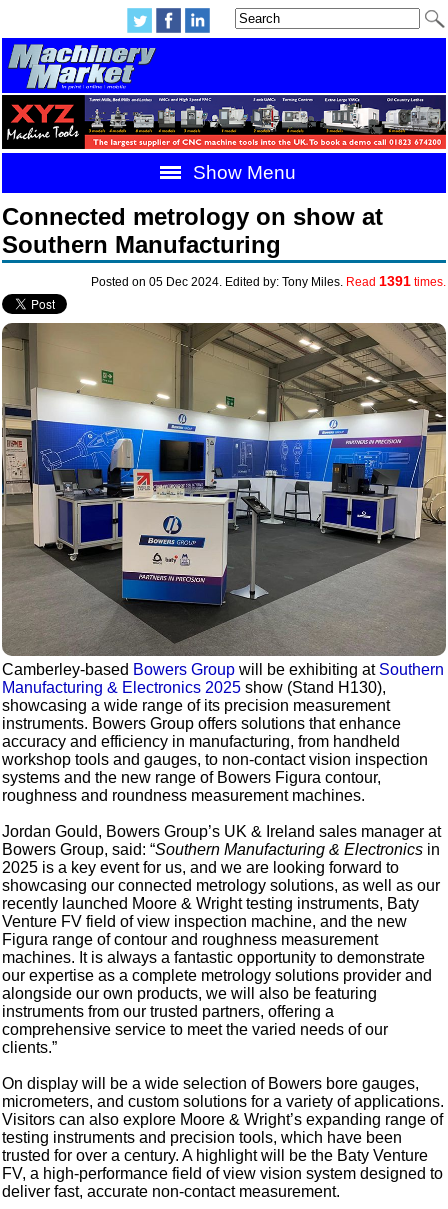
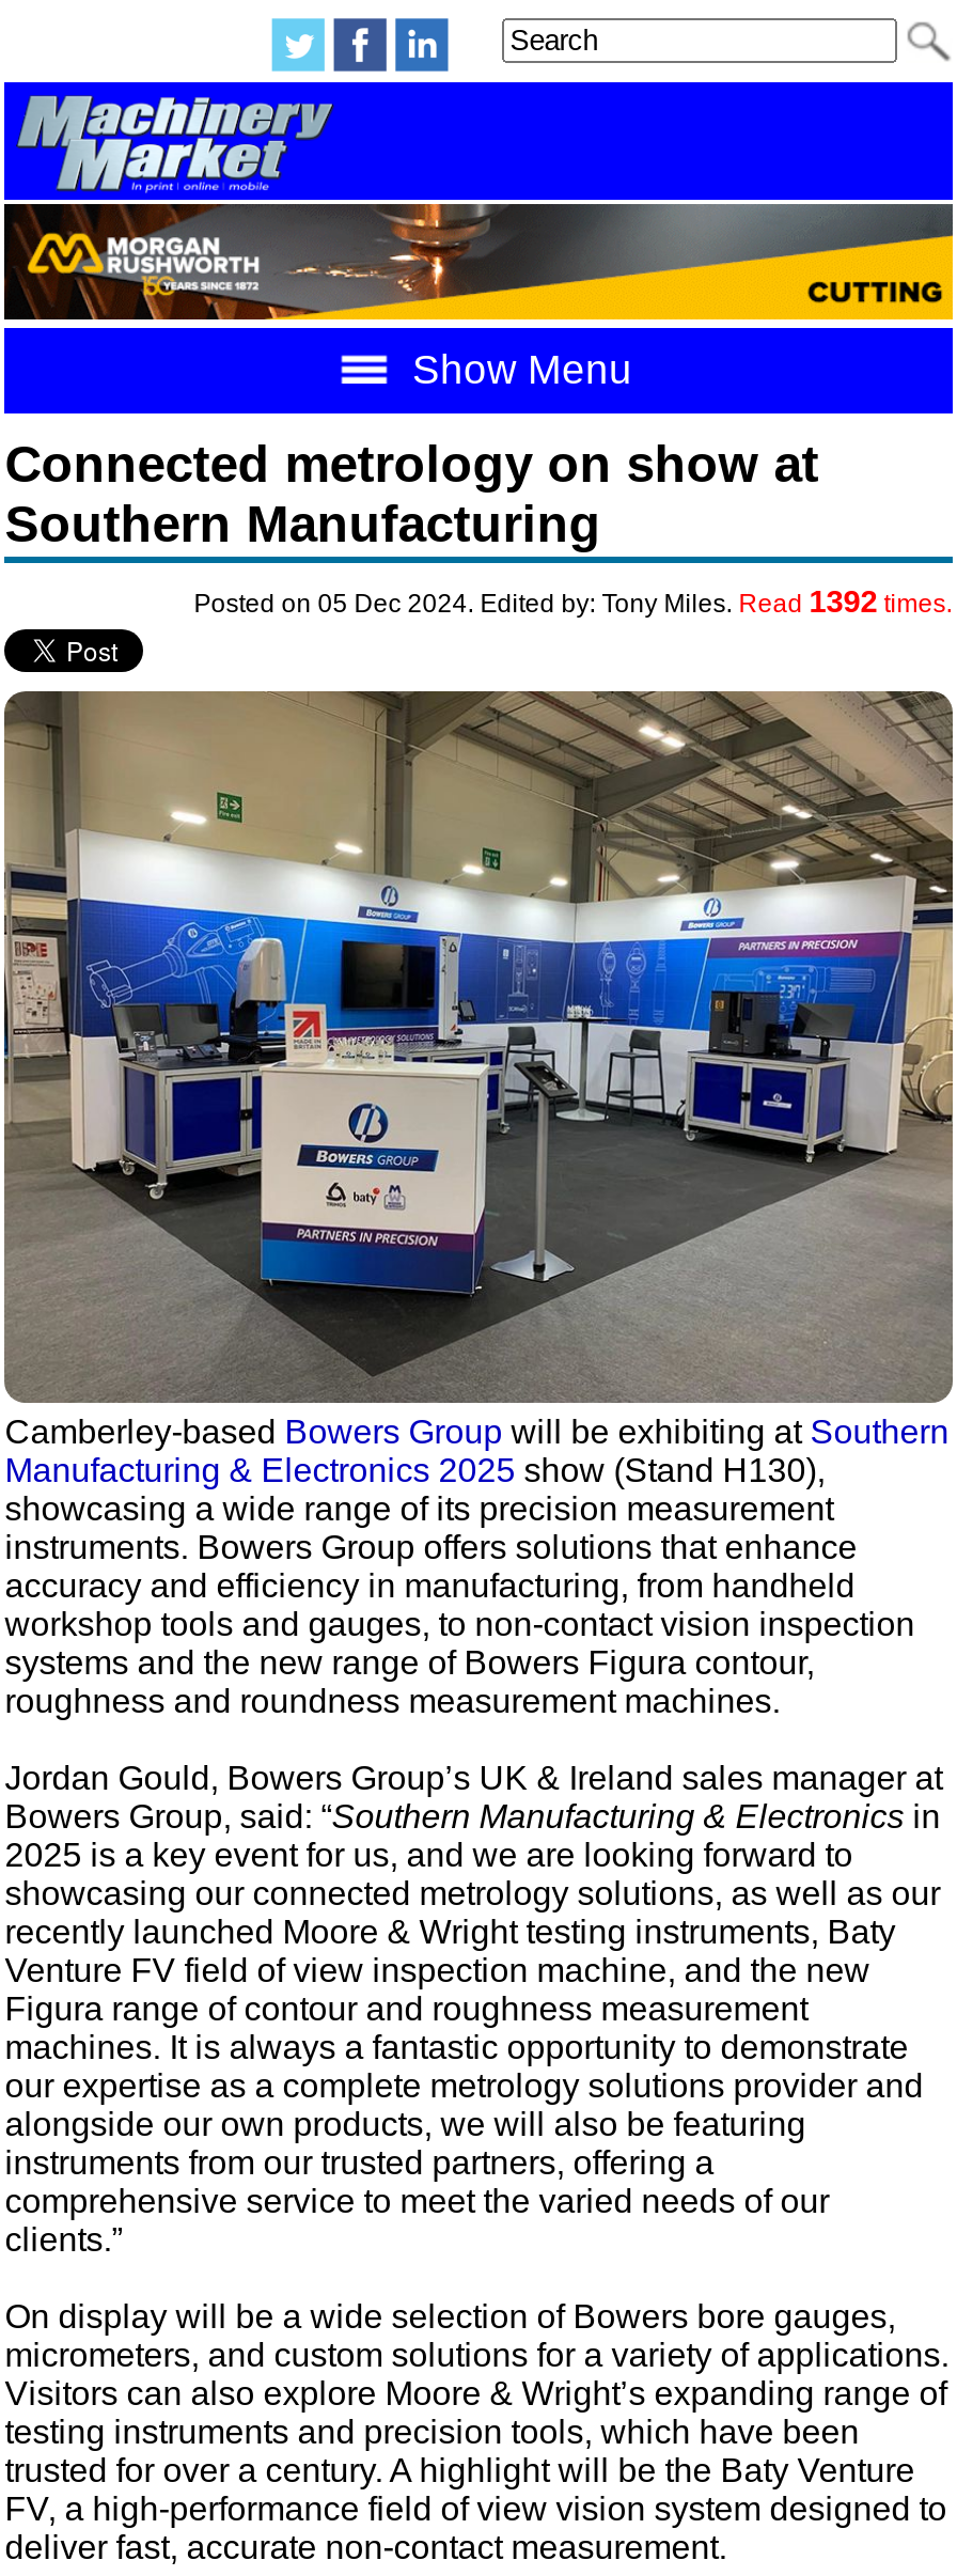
- [image]
+ [image]

- Posted on 05 Dec 2024. Edited by: Tony Miles. Read 1391 times.
+ Posted on 05 Dec 2024. Edited by: Tony Miles. Read 1392 times.
